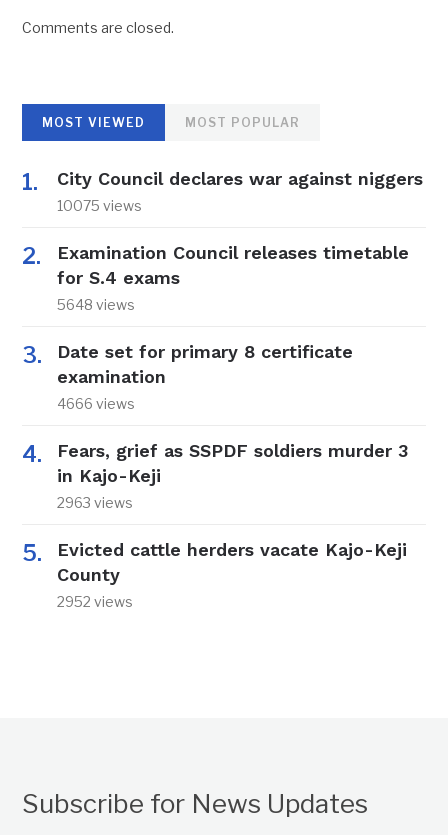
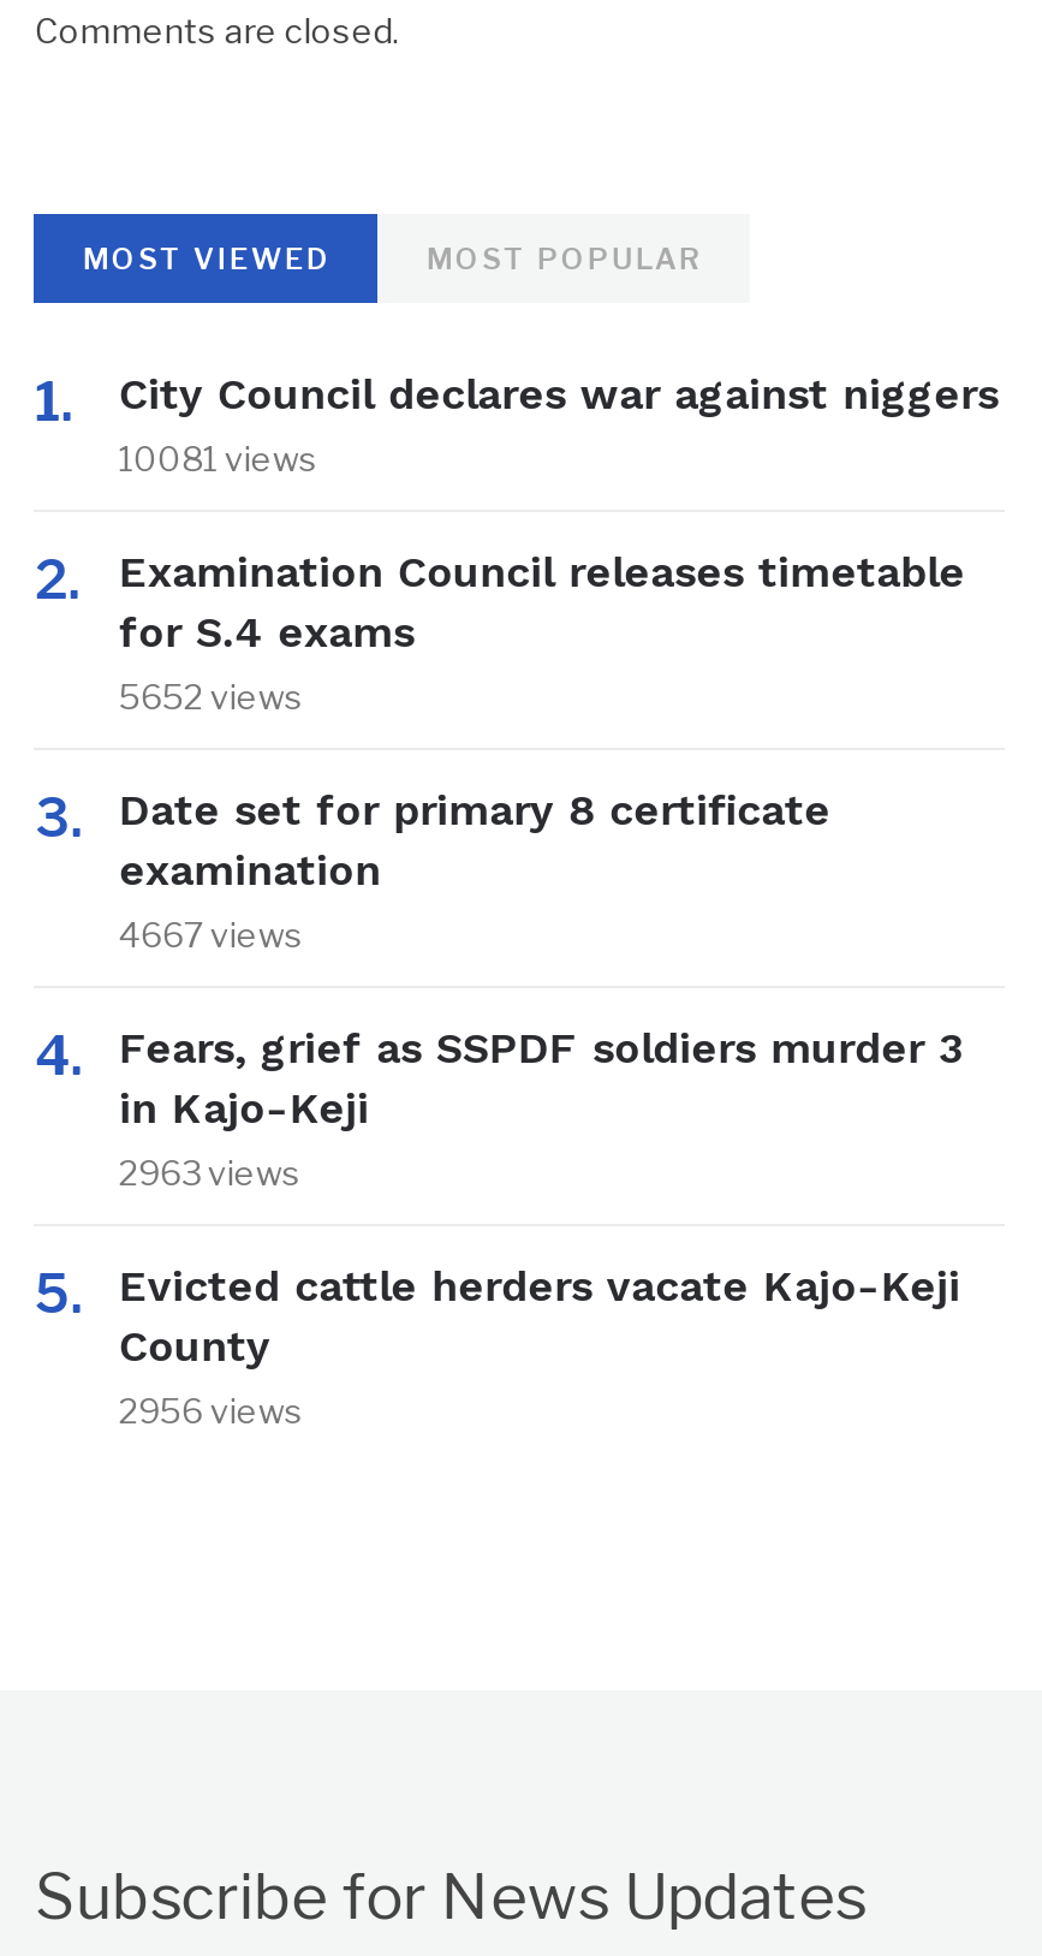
- 10075 views
+ 10081 views

- 5648 views
+ 5652 views

- 4666 views
+ 4667 views

- 2952 views
+ 2956 views
